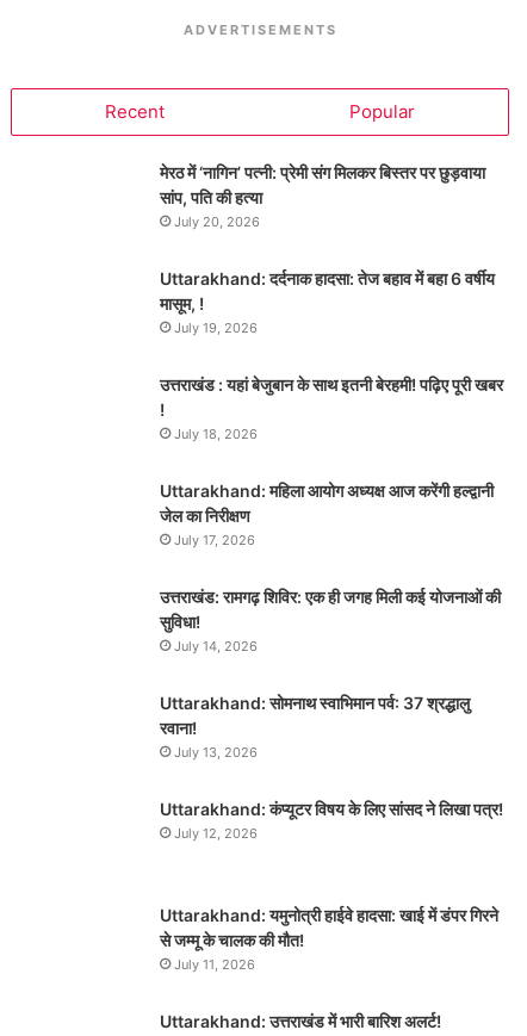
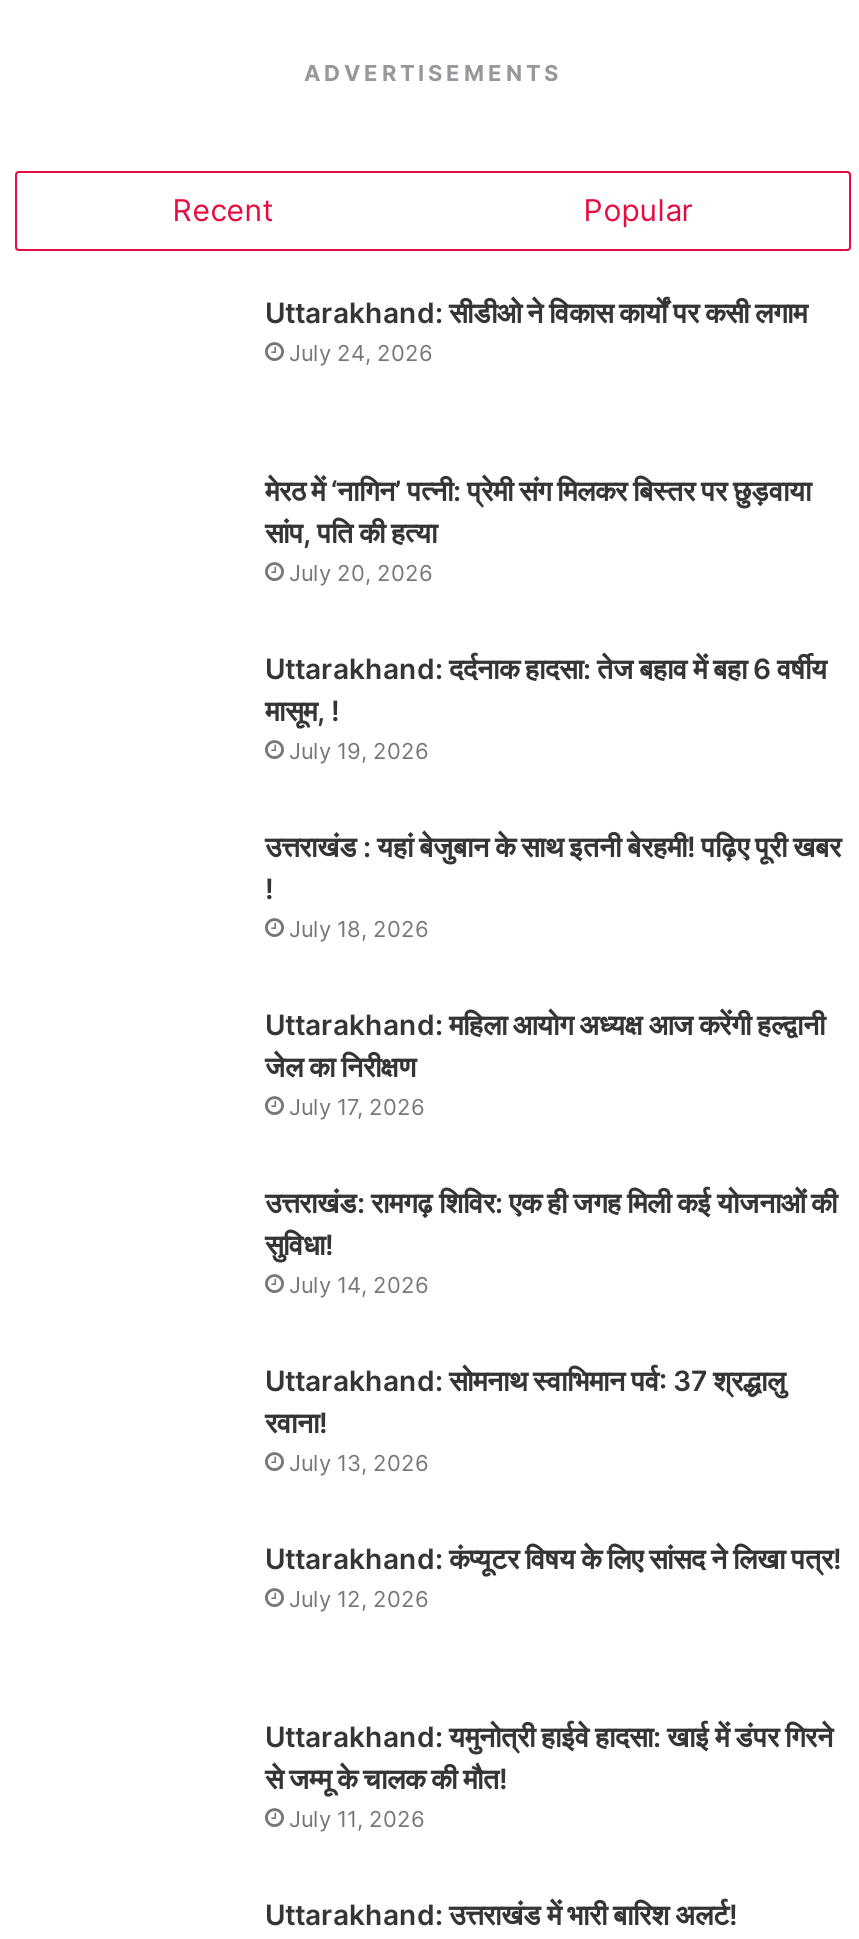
+ Uttarakhand: सीडीओ ने विकास कार्यों पर कसी लगाम
+ July 24, 2026
